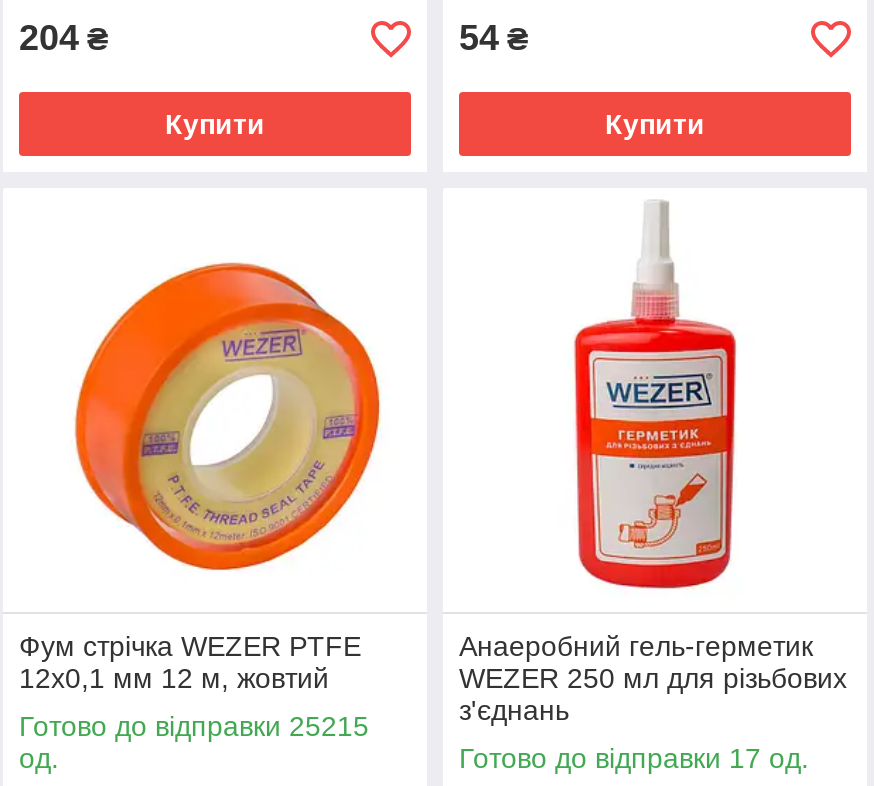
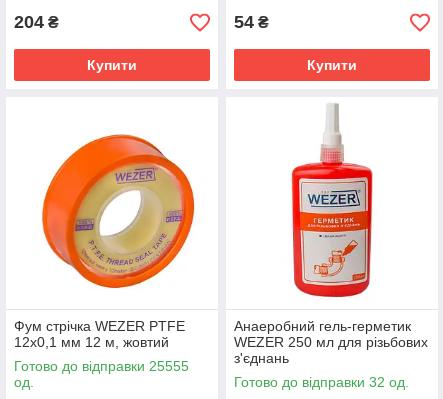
- Готово до відправки 25215
+ Готово до відправки 25555

- Готово до відправки 17 од.
+ Готово до відправки 32 од.
